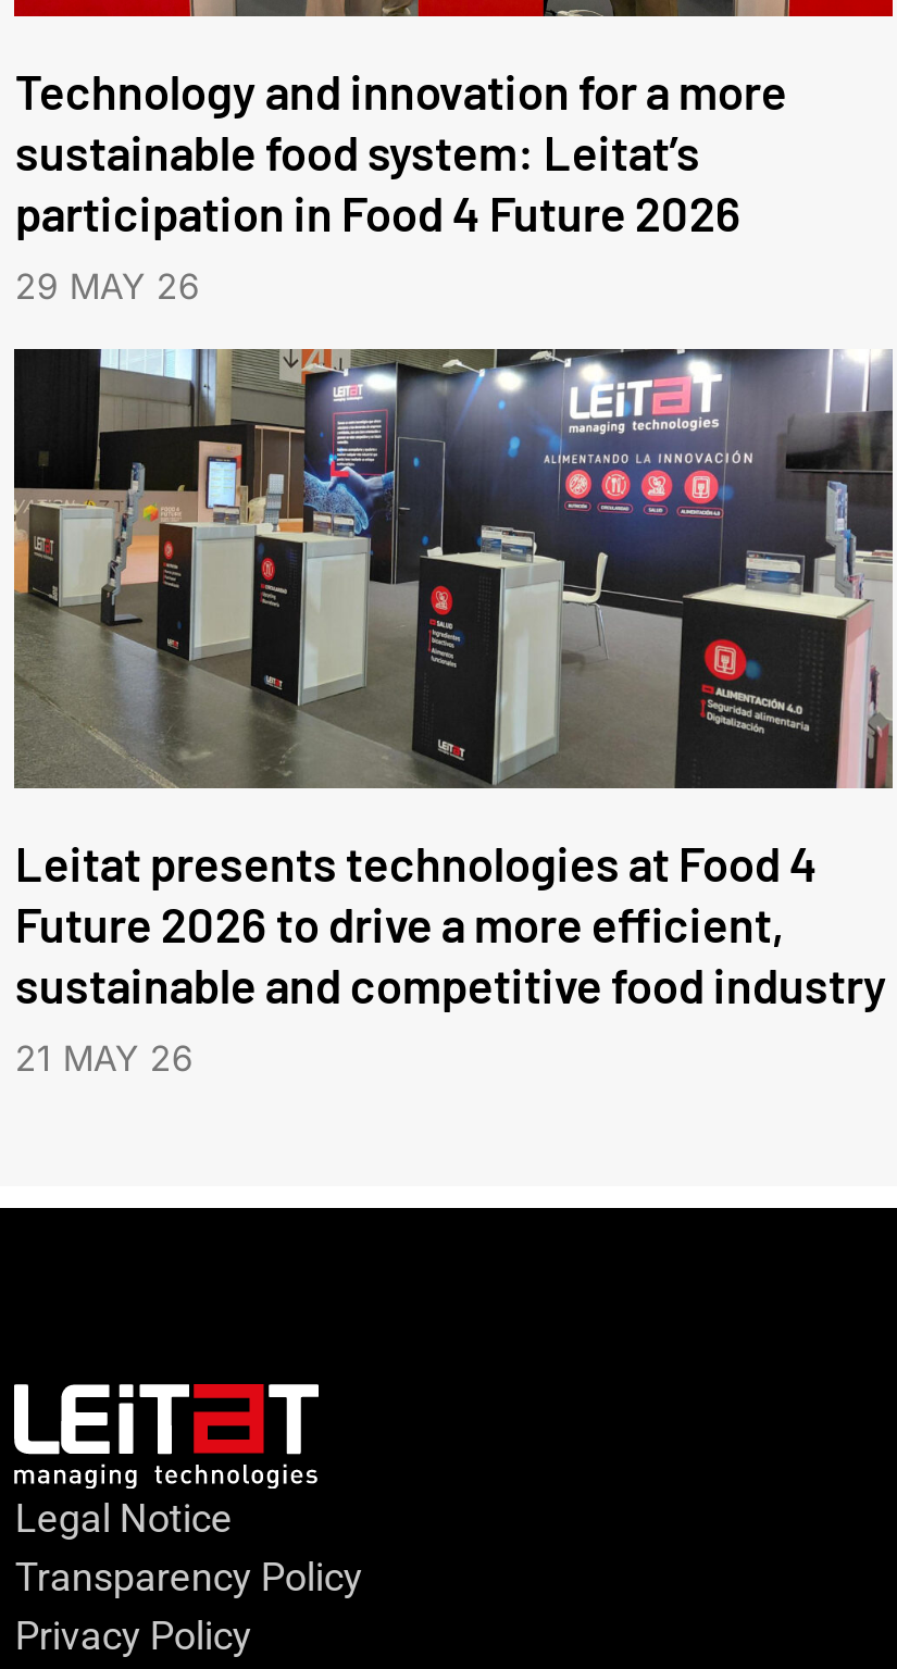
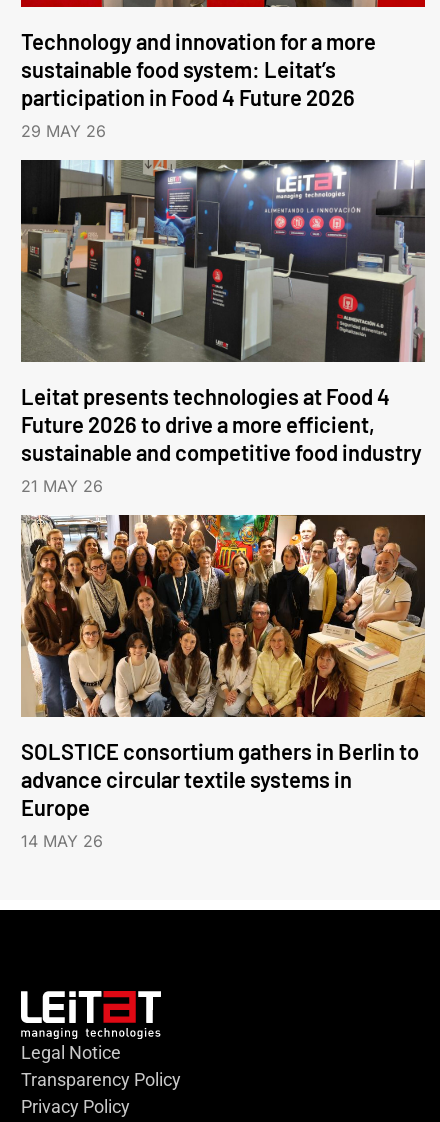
+ [image]
+ SOLSTICE consortium gathers in Berlin to
+ advance circular textile systems in
+ Europe
+ 14 MAY 26
